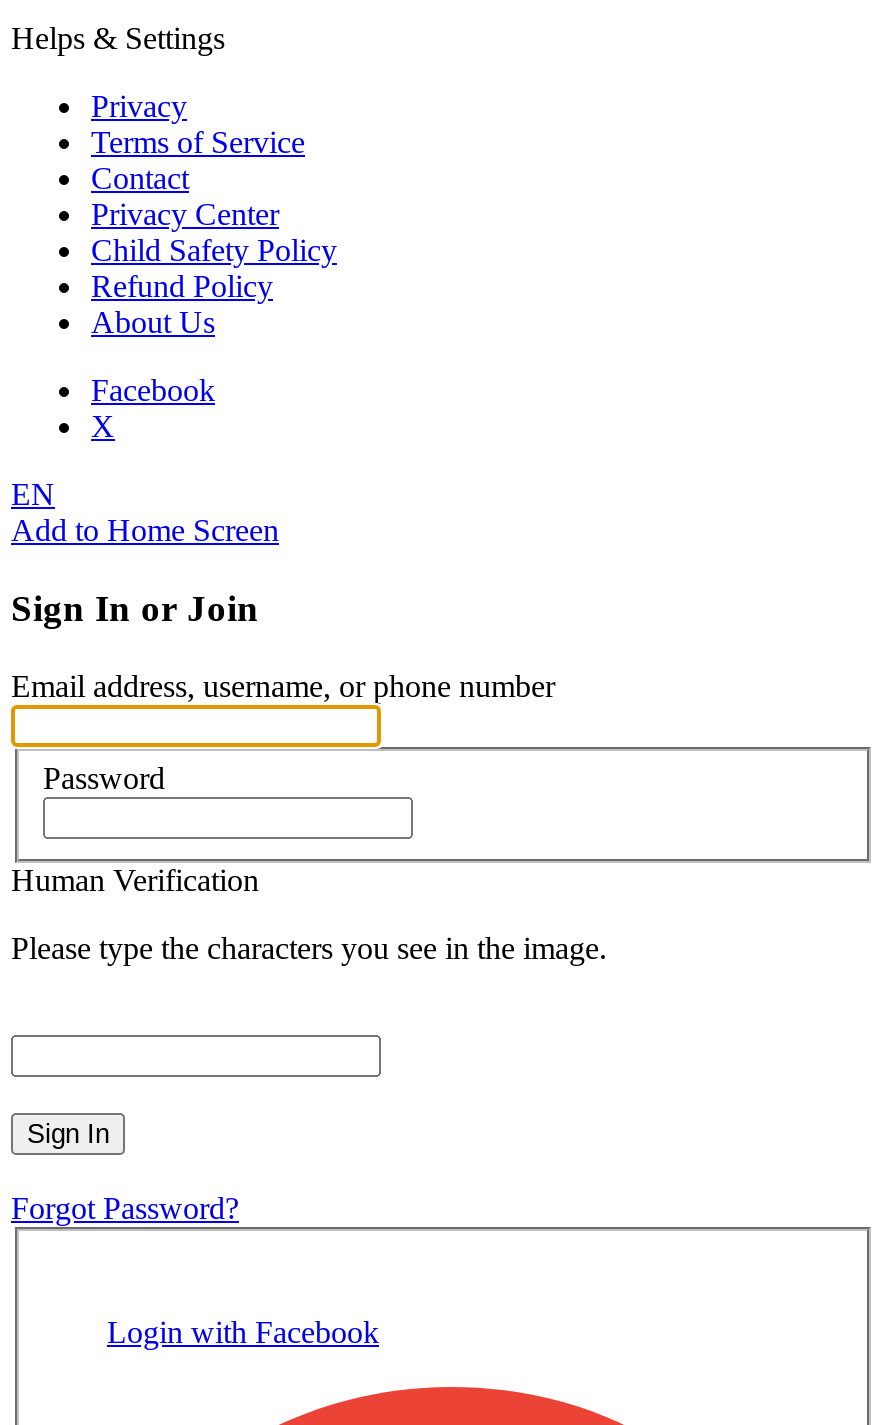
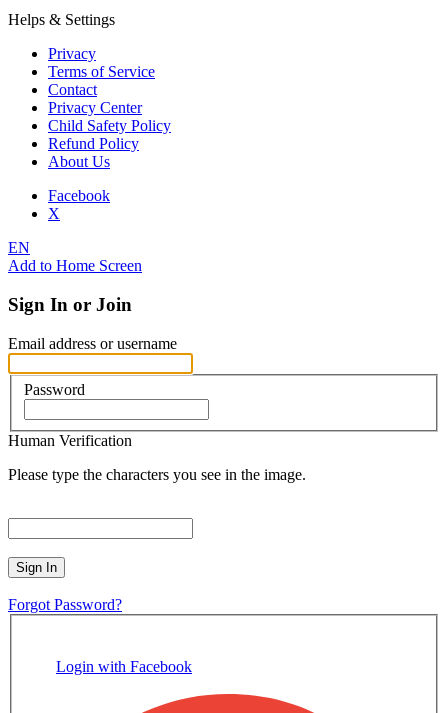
- Email address, username, or phone number
+ Email address or username
